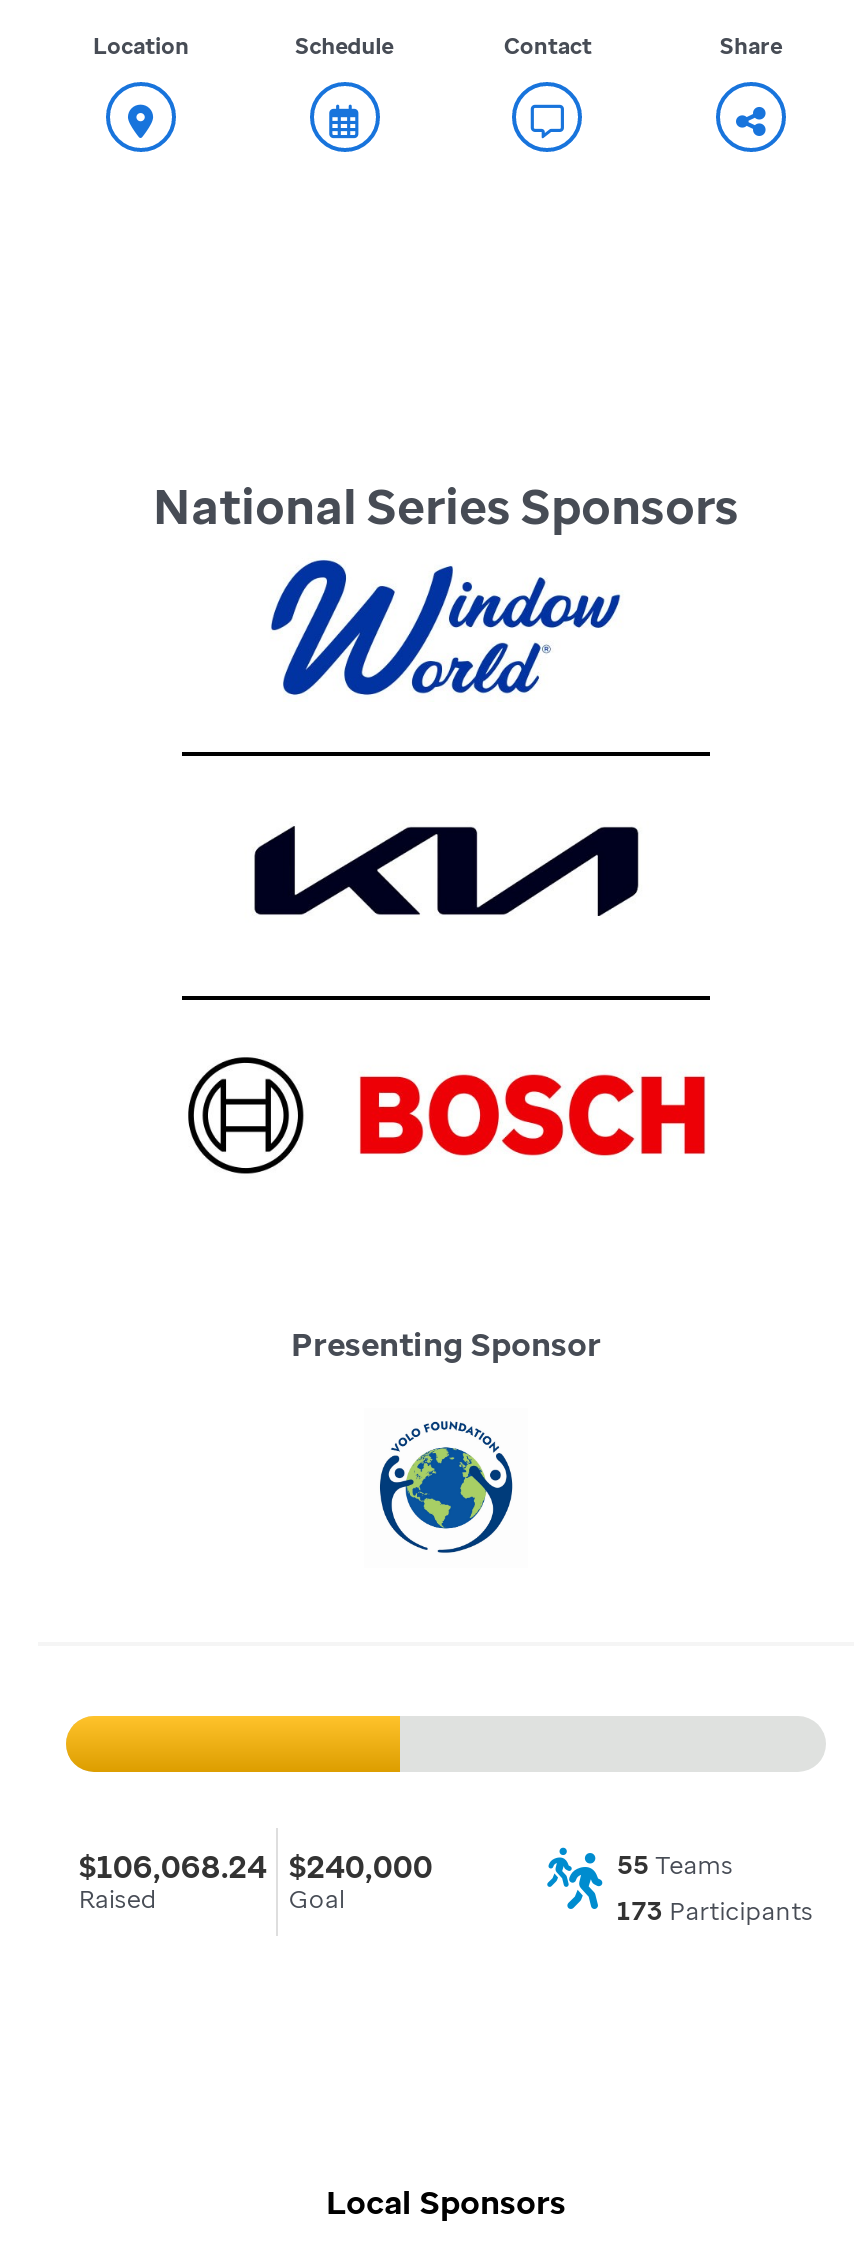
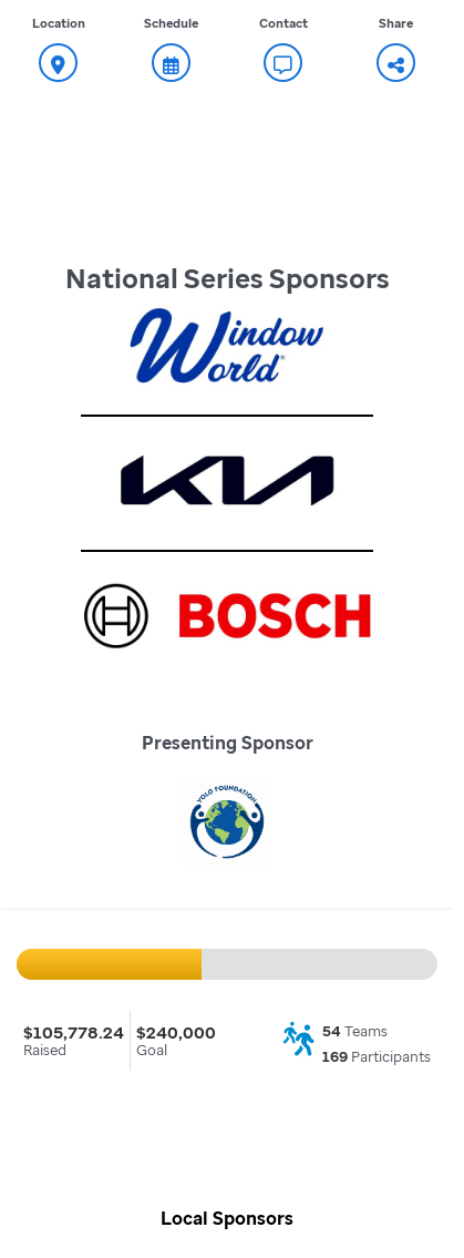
- $106,068.24 $240,000
+ $105,778.24 $240,000

- 55 Teams
+ 54 Teams

- 173 Participants
+ 169 Participants
